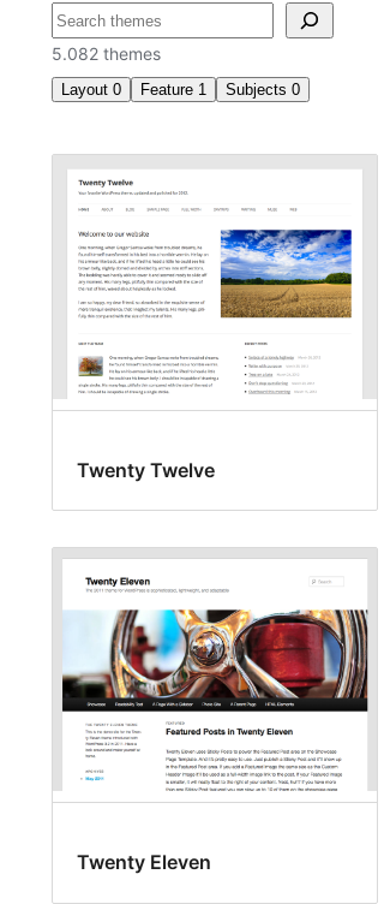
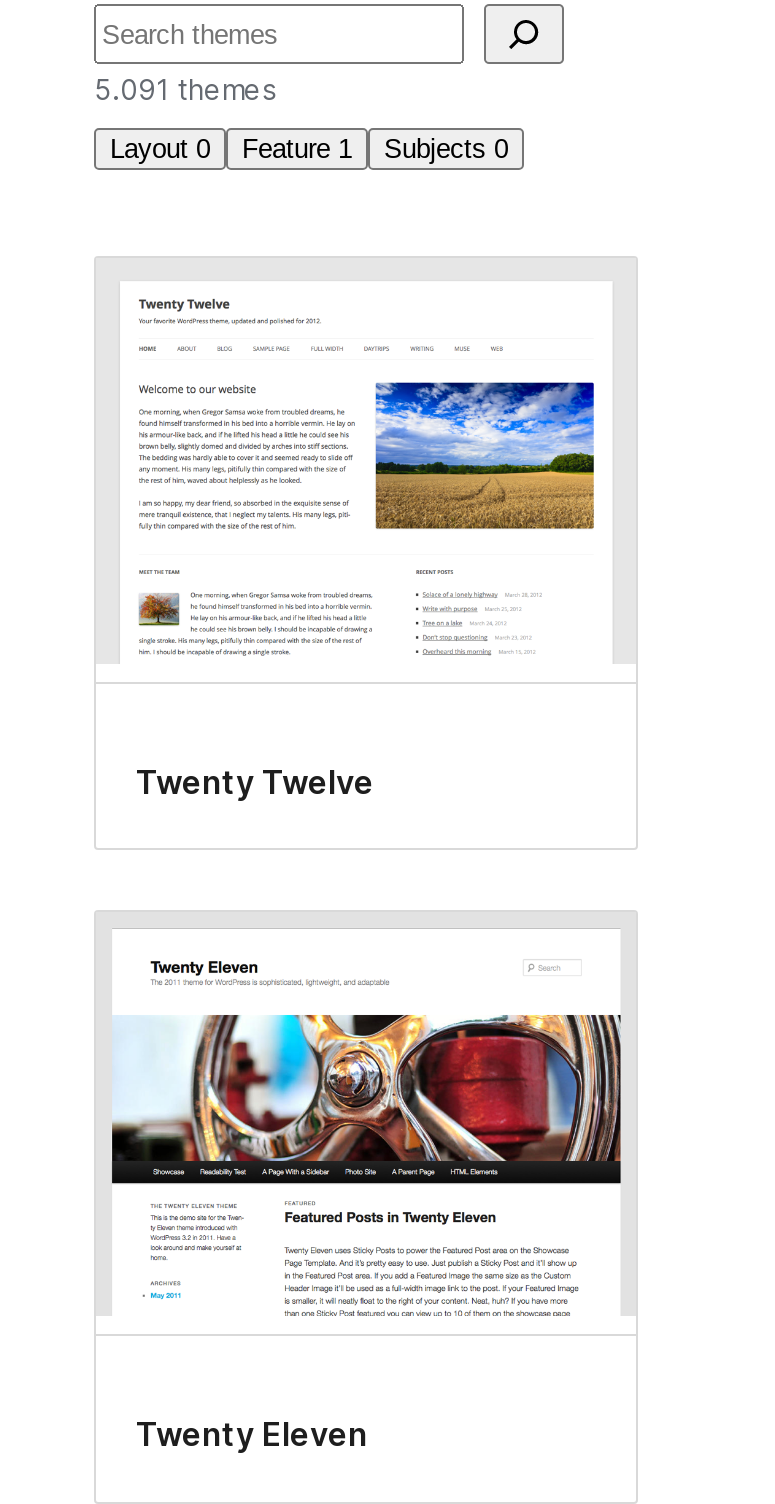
- 5.082 themes
+ 5.091 themes
